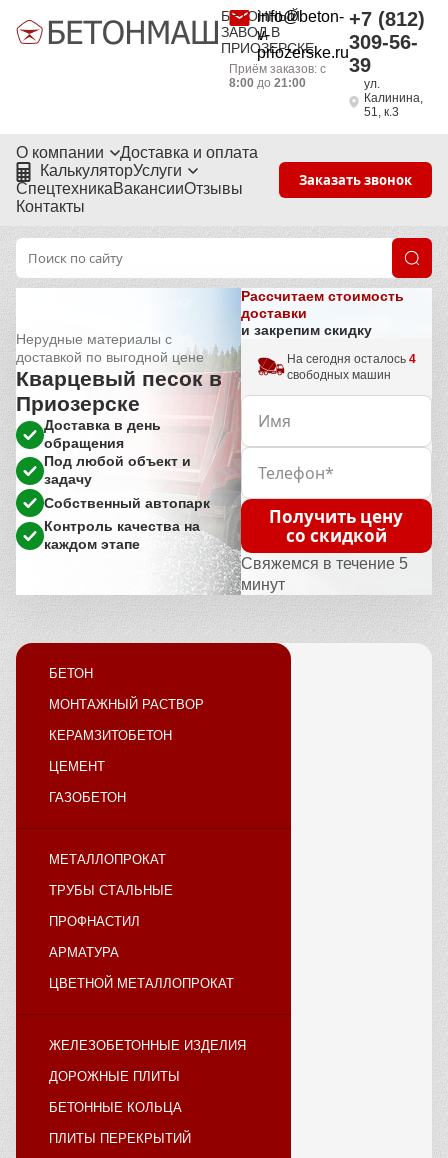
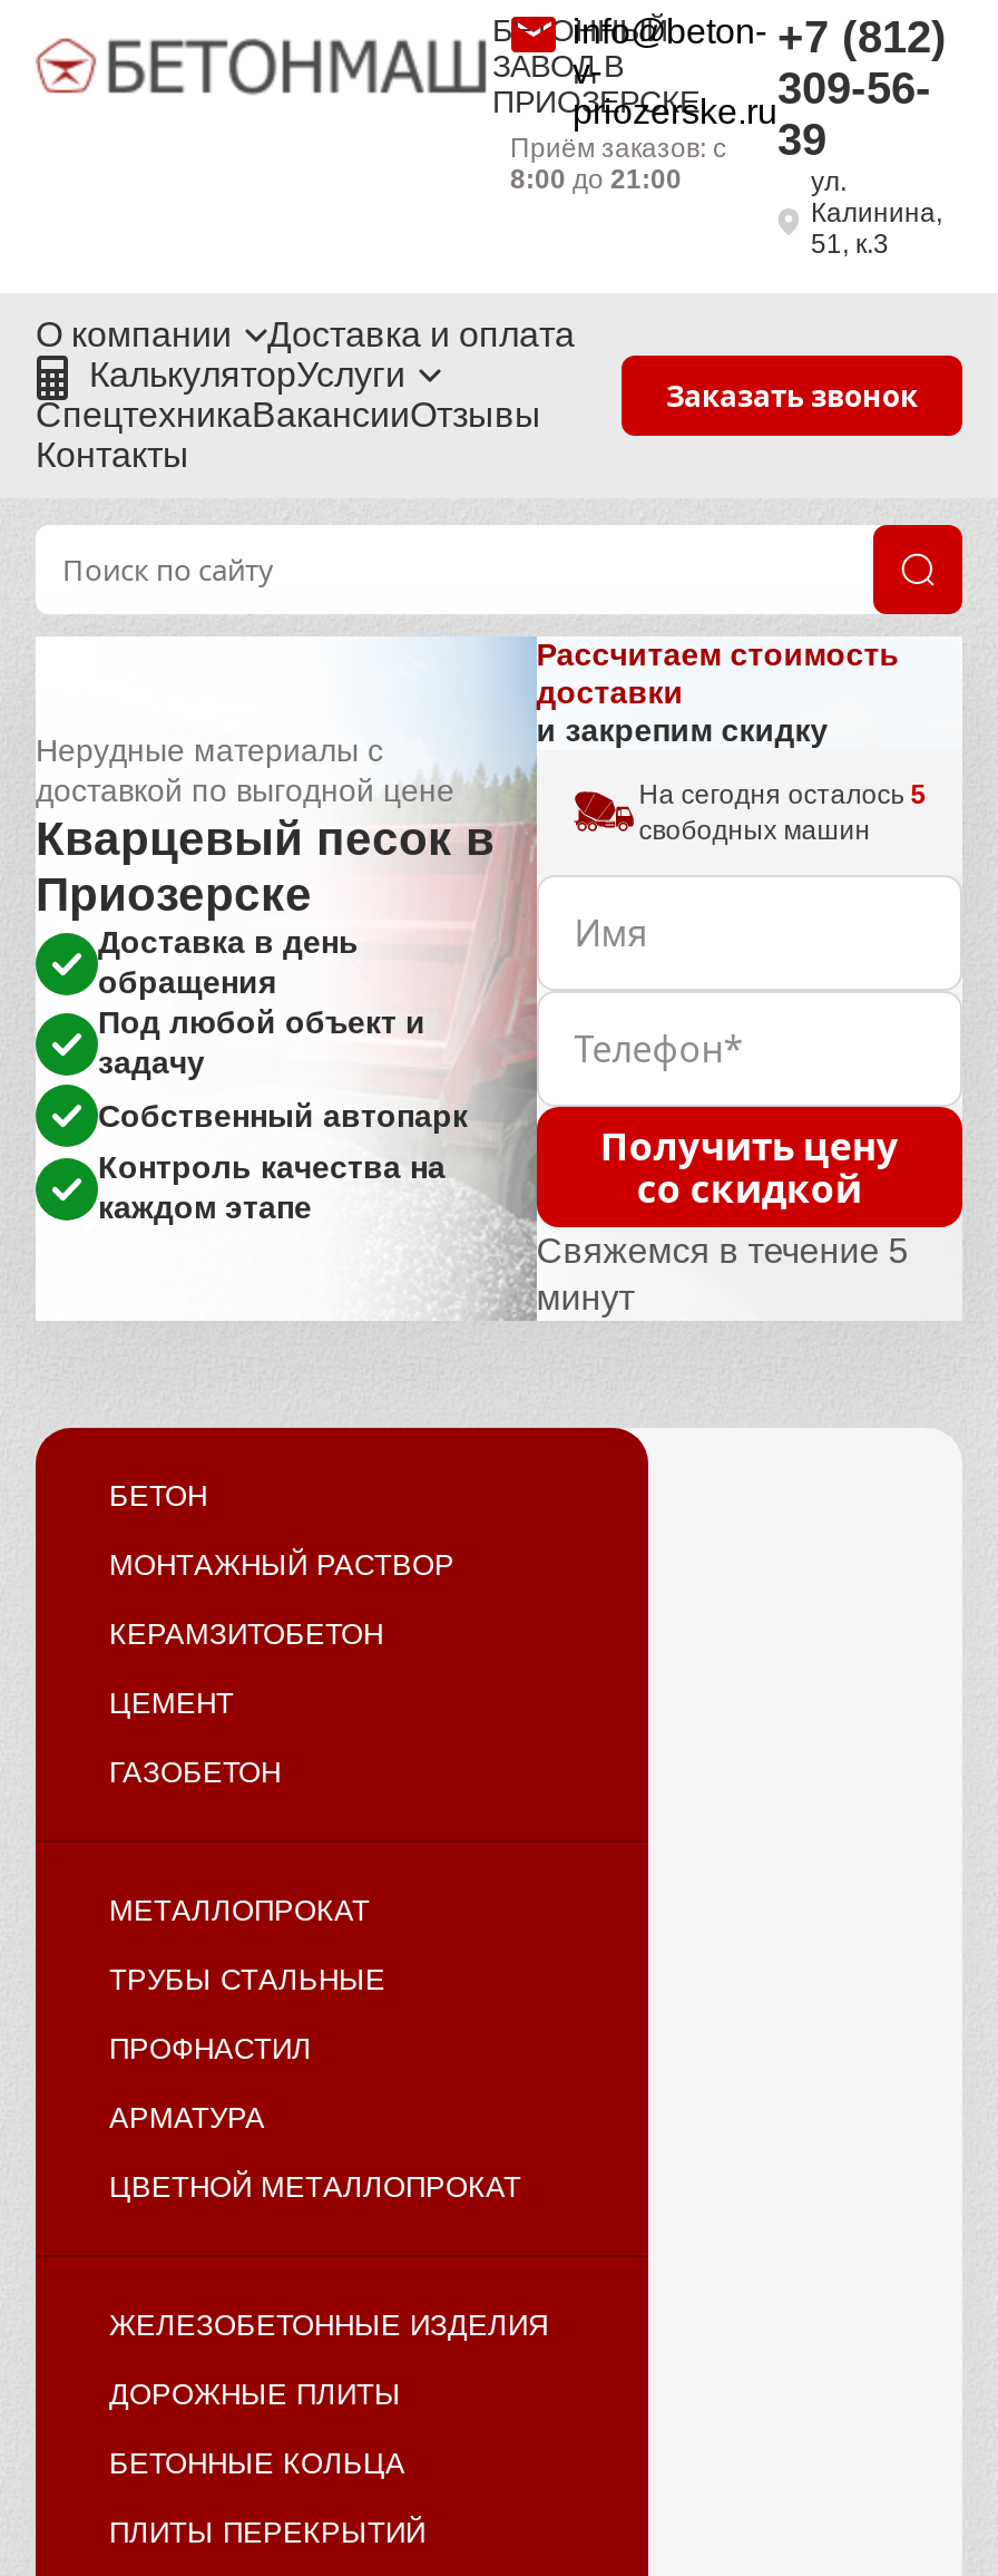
- На сегодня осталось 4
+ На сегодня осталось 5
